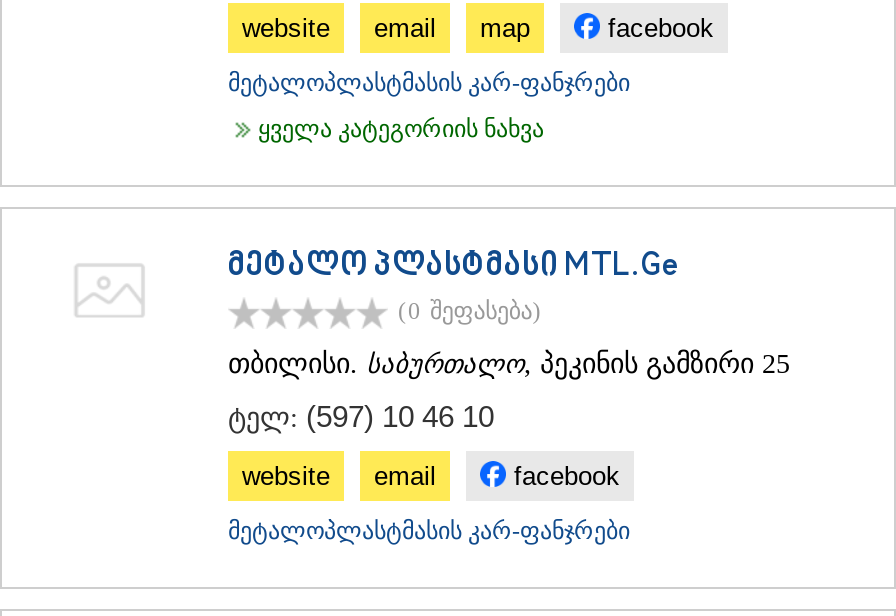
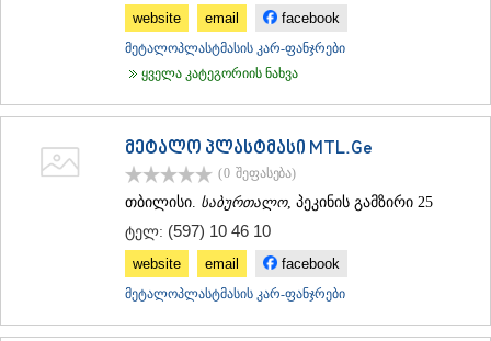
- map
